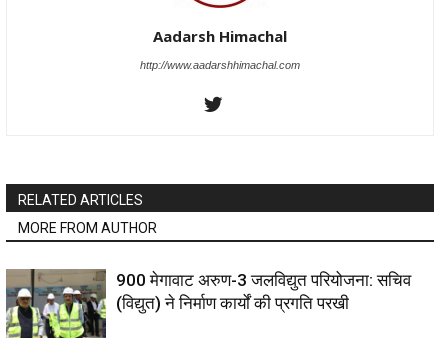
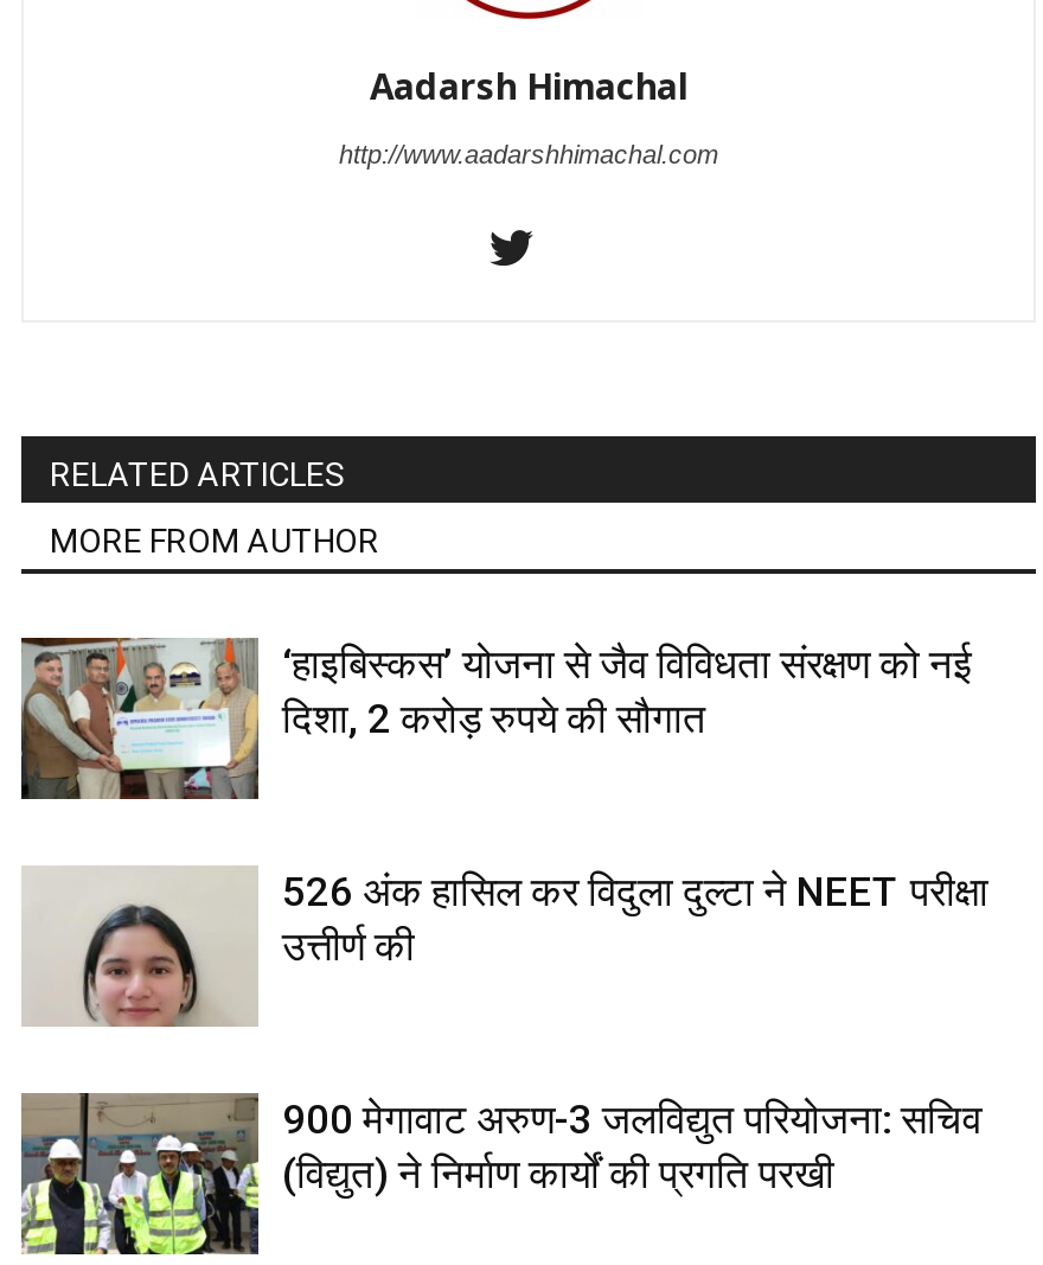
+ [image]
+ ‘हाइबिस्कस’ योजना से जैव विविधता संरक्षण को नई
+ दिशा, 2 करोड़ रुपये की सौगात

+ [image]
+ 526 अंक हासिल कर विदुला दुल्टा ने NEET परीक्षा
+ उत्तीर्ण की
